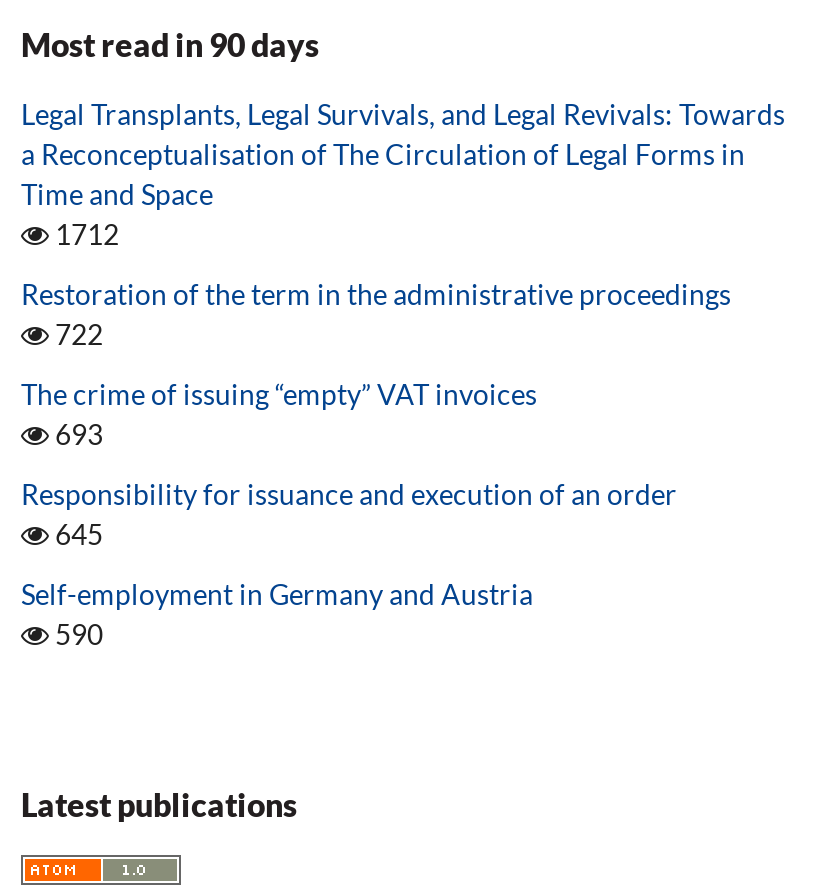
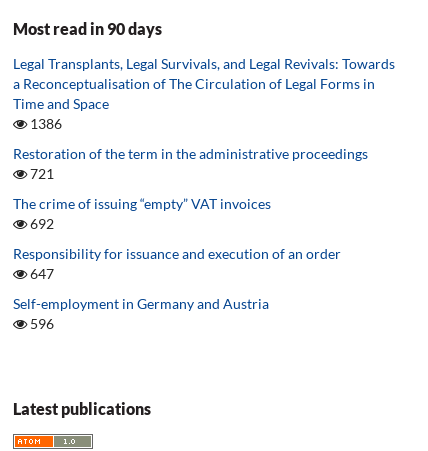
- 1712
+ 1386

- 722
+ 721

- 693
+ 692

- 645
+ 647

- 590
+ 596
